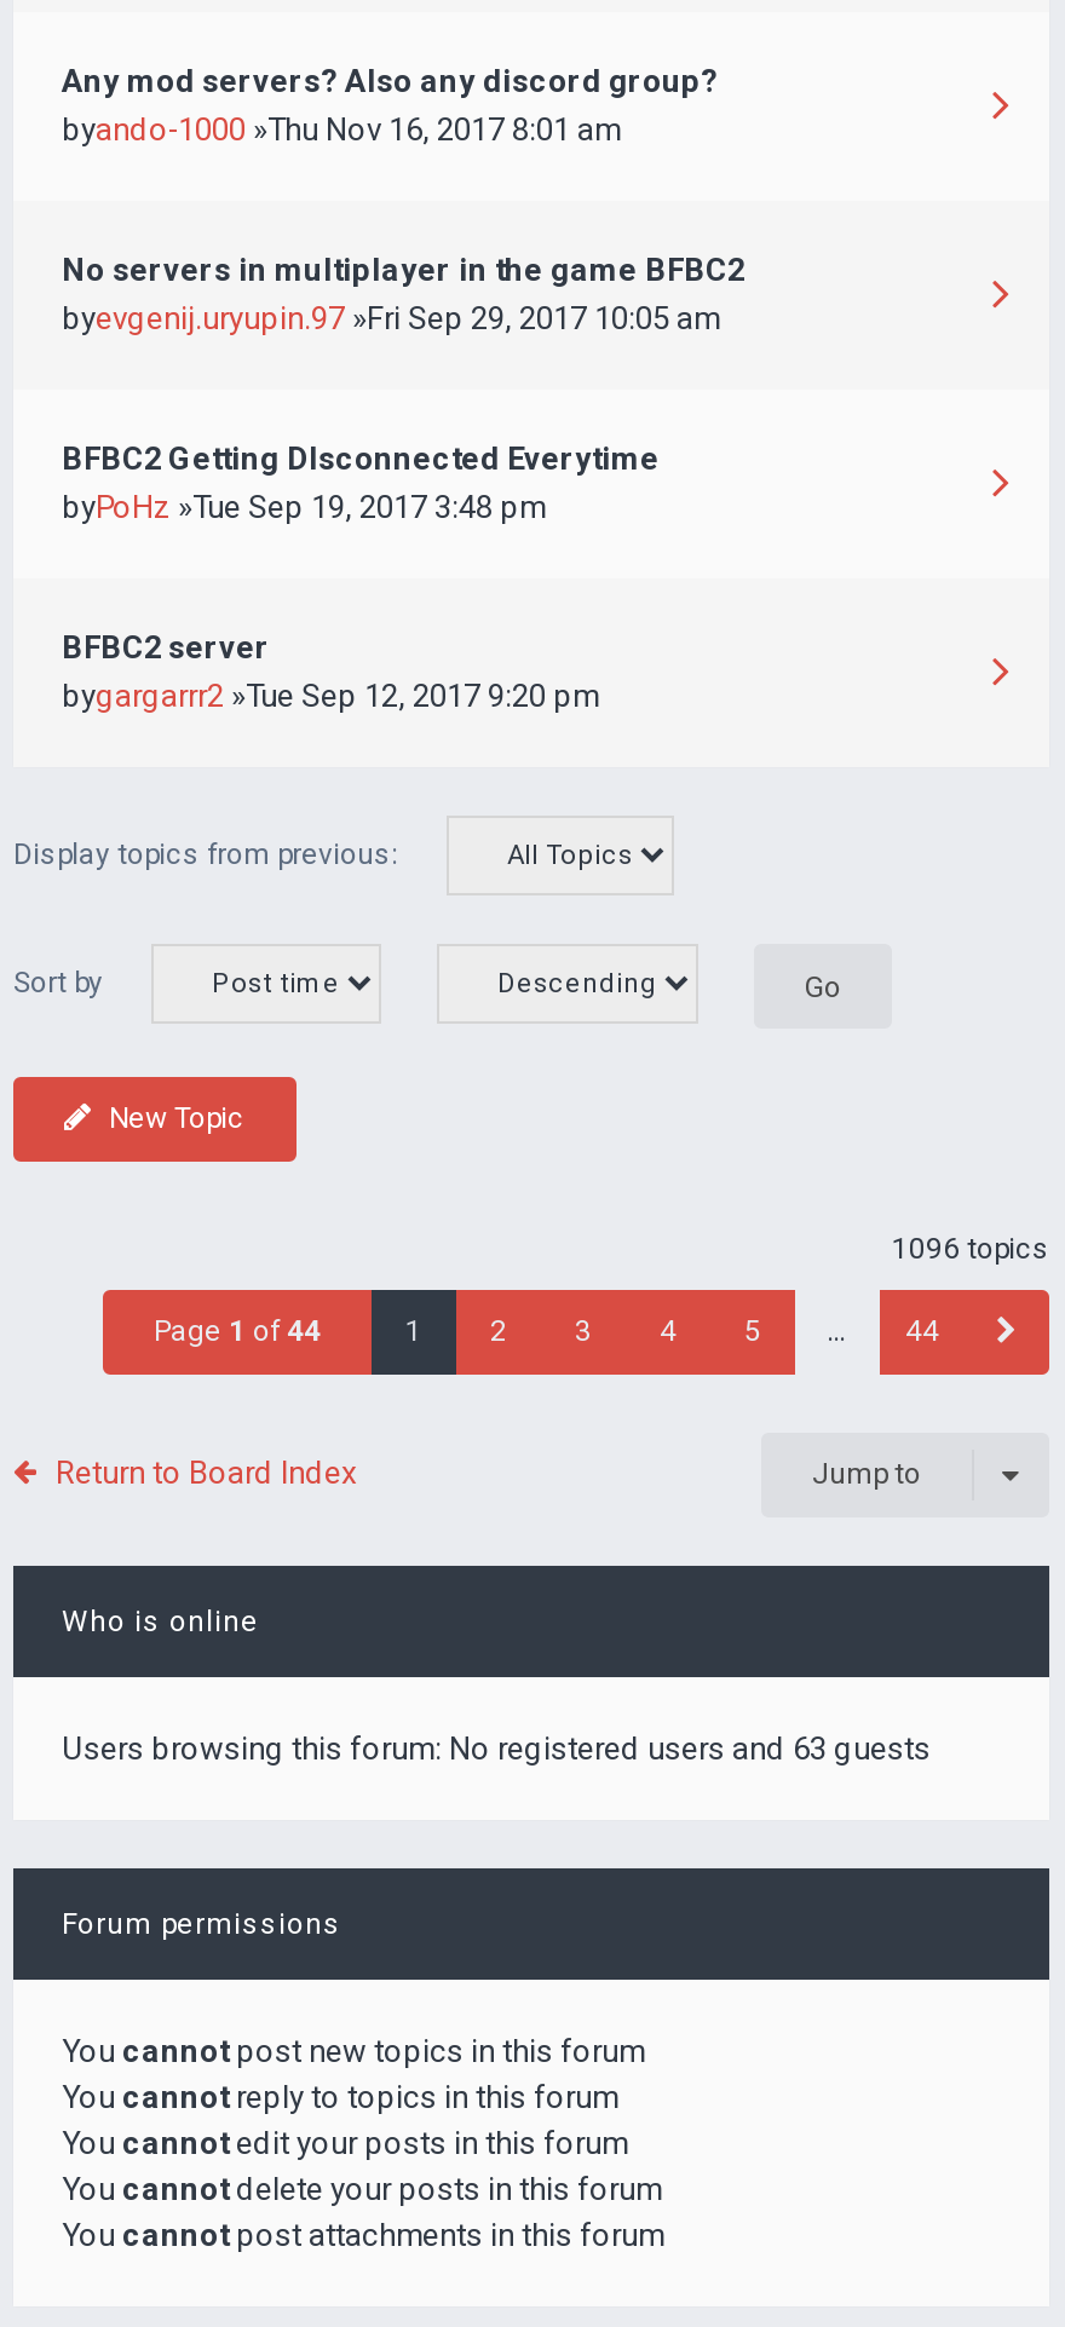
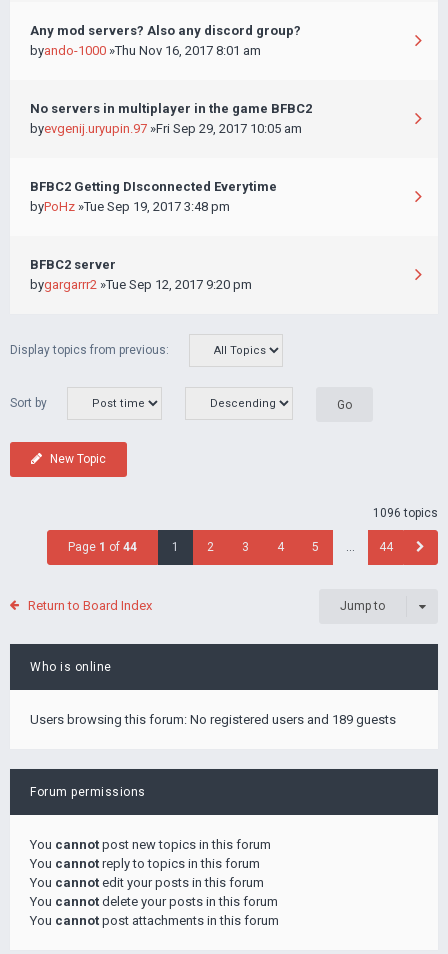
- Users browsing this forum: No registered users and 63 guests
+ Users browsing this forum: No registered users and 189 guests
